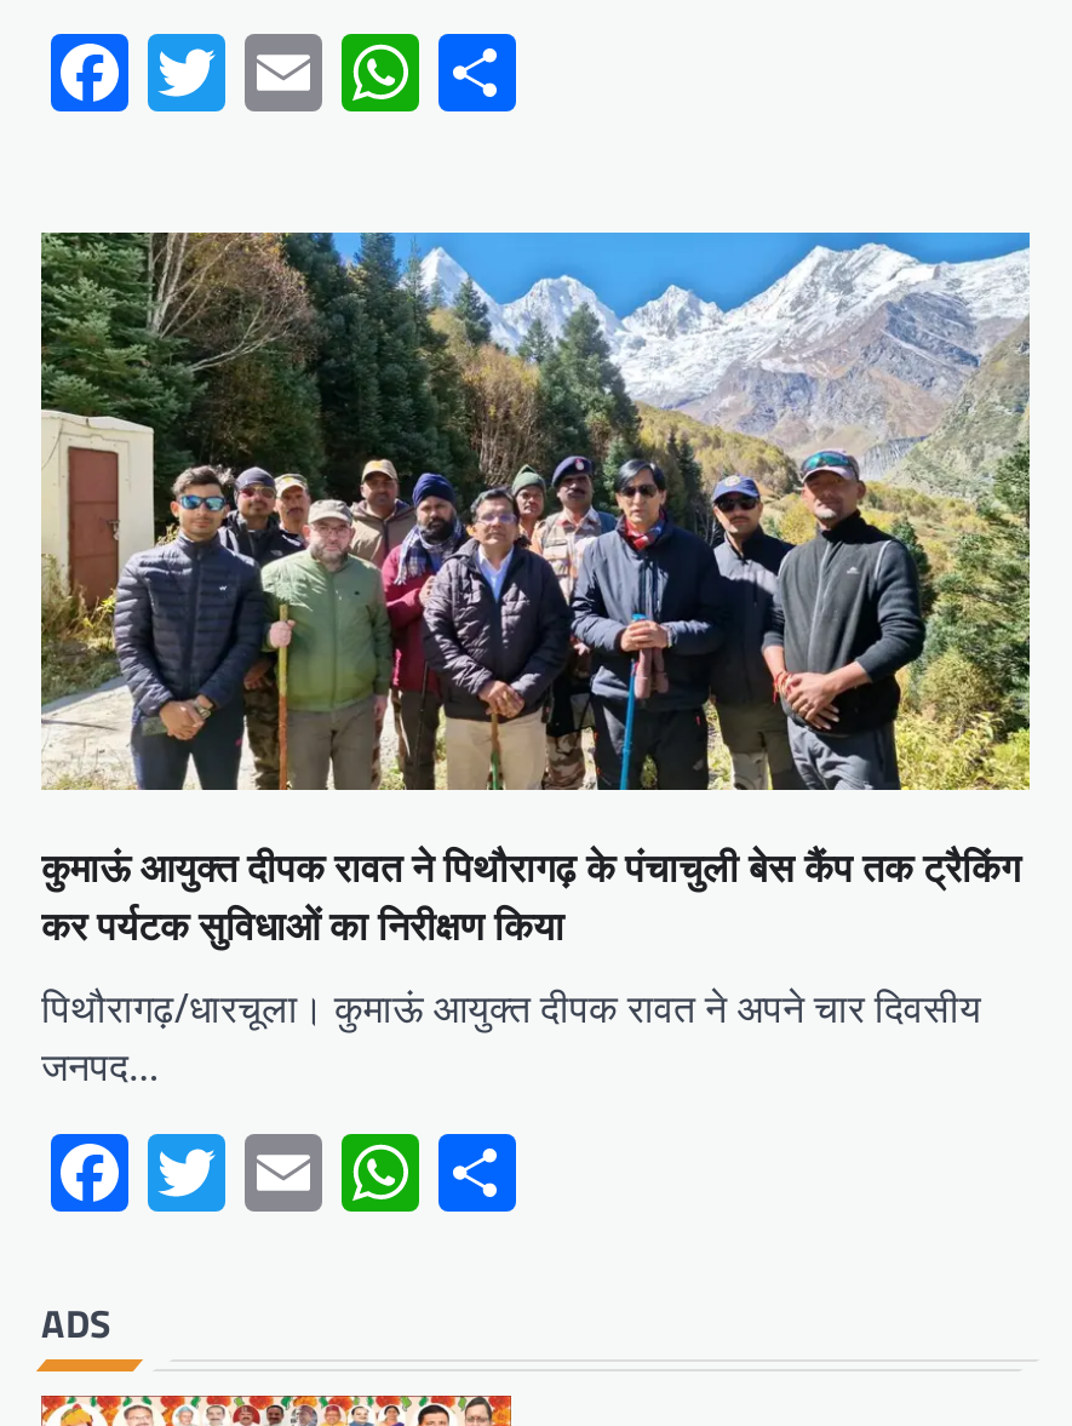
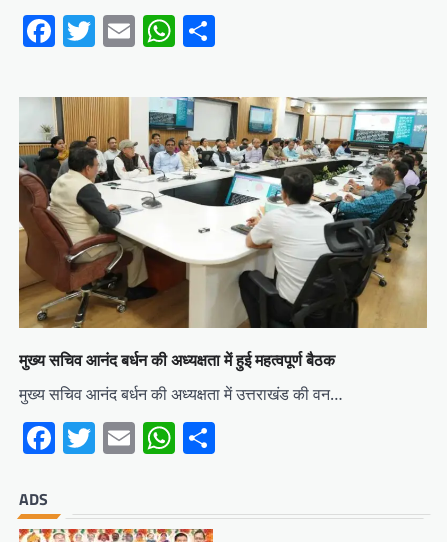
- [image]
+ [image]

- कुमाऊं आयुक्त दीपक रावत ने पिथौरागढ़ के पंचाचुली बेस कैंप तक ट्रैकिंग
- कर पर्यटक सुविधाओं का निरीक्षण किया
+ मुख्य सचिव आनंद बर्धन की अध्यक्षता में हुई महत्वपूर्ण बैठक

- पिथौरागढ़/धारचूला। कुमाऊं आयुक्त दीपक रावत ने अपने चार दिवसीय
- जनपद…
+ मुख्य सचिव आनंद बर्धन की अध्यक्षता में उत्तराखंड की वन…
